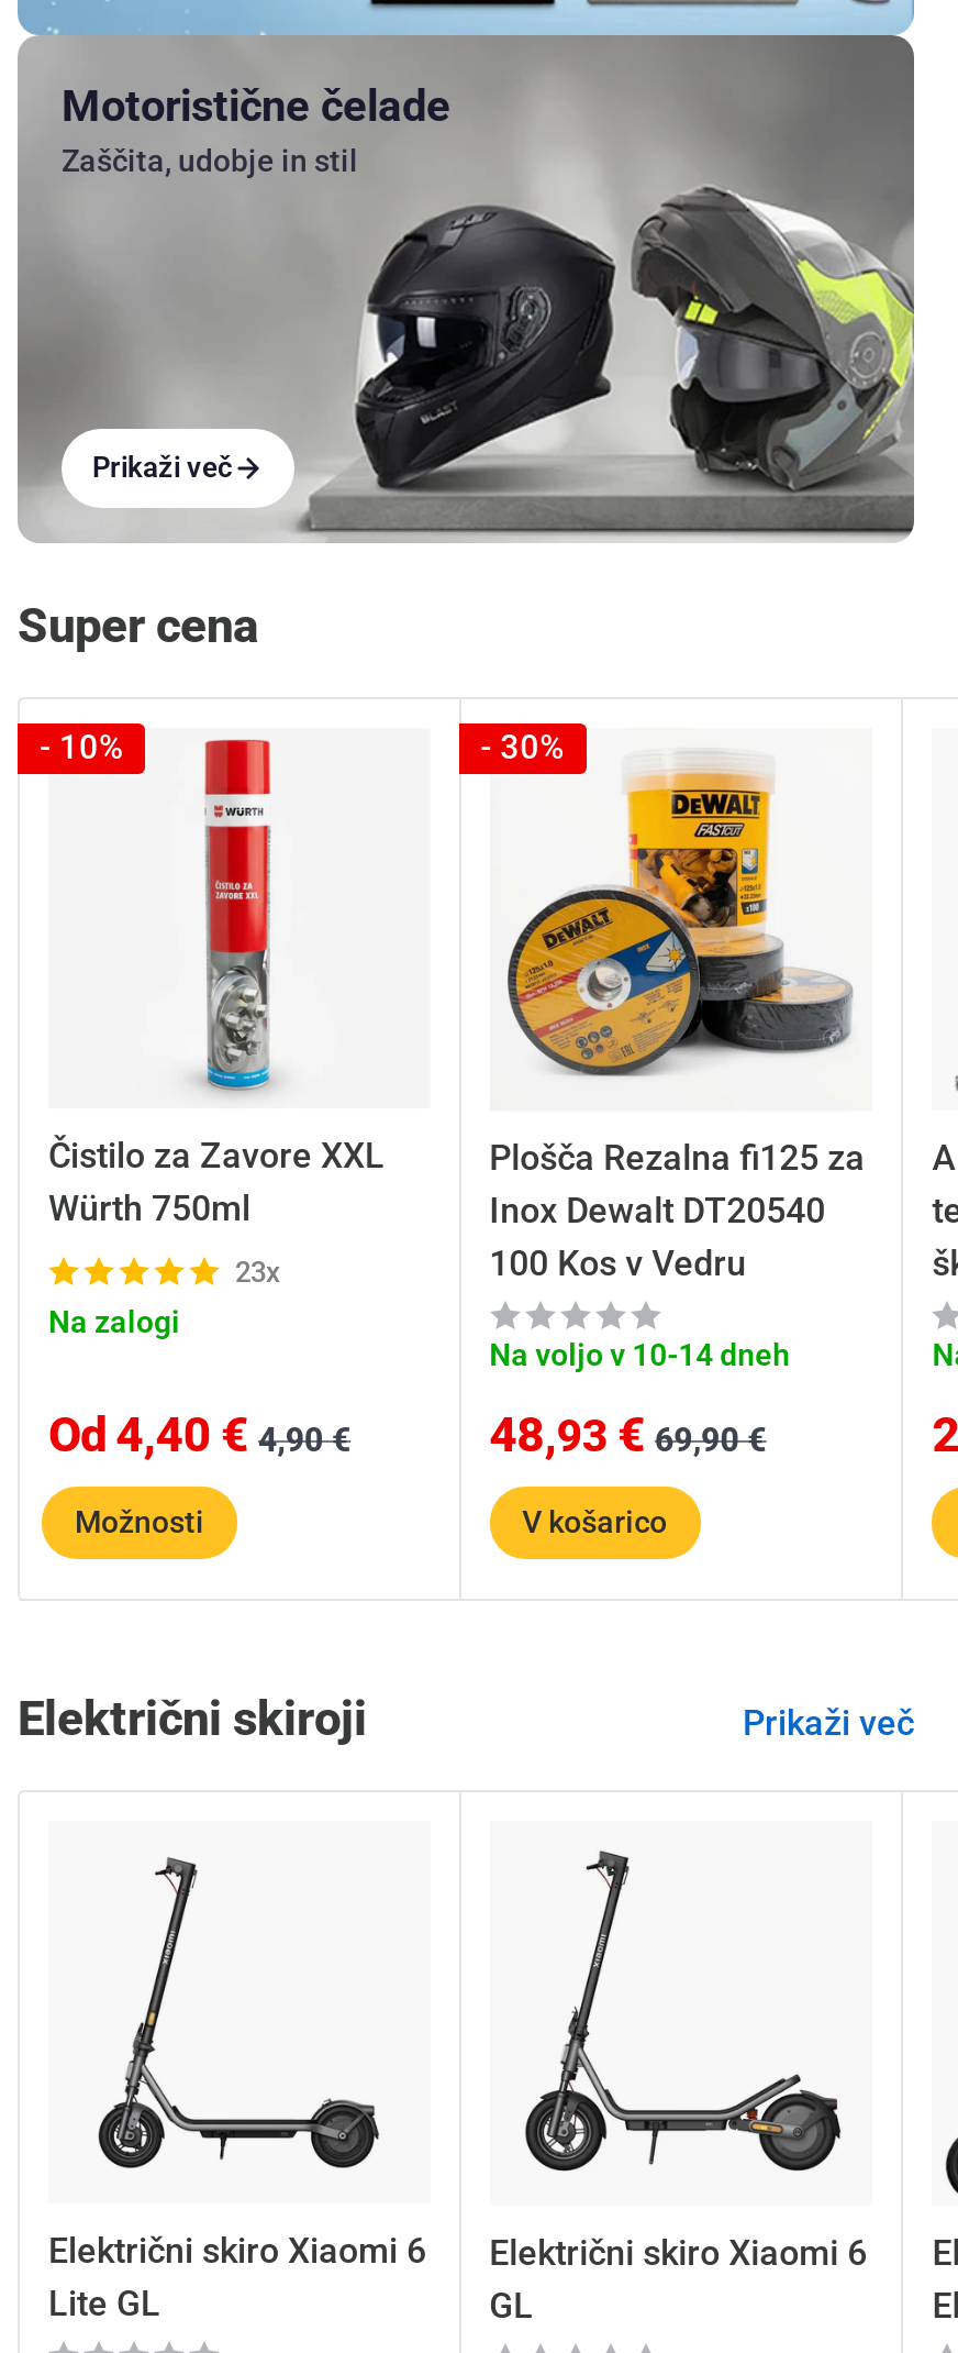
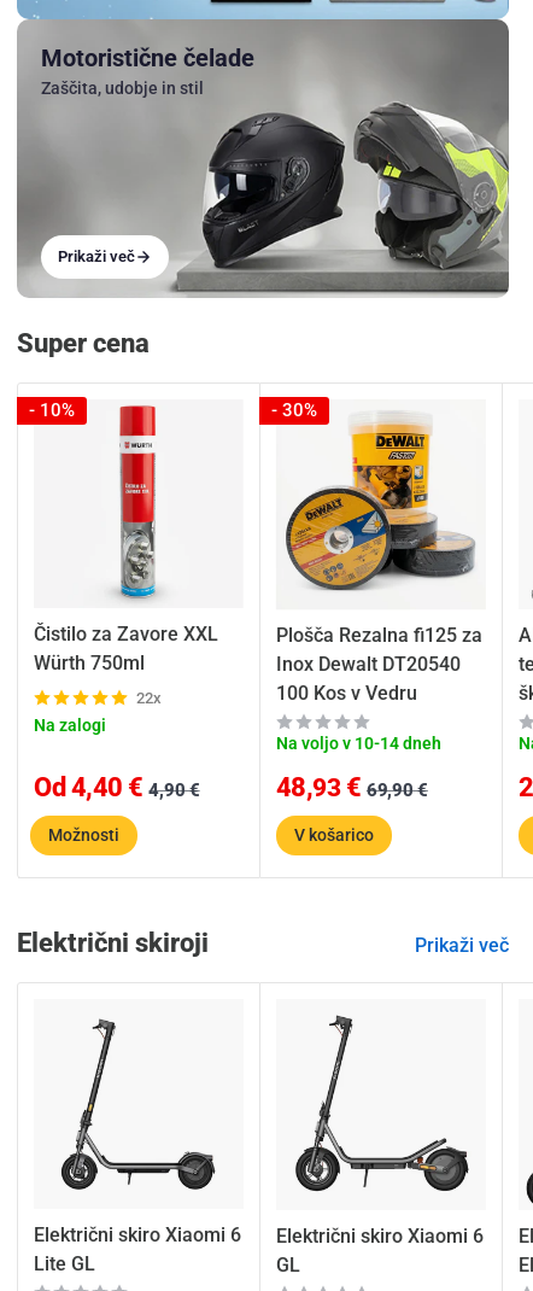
- 23x
+ 22x
